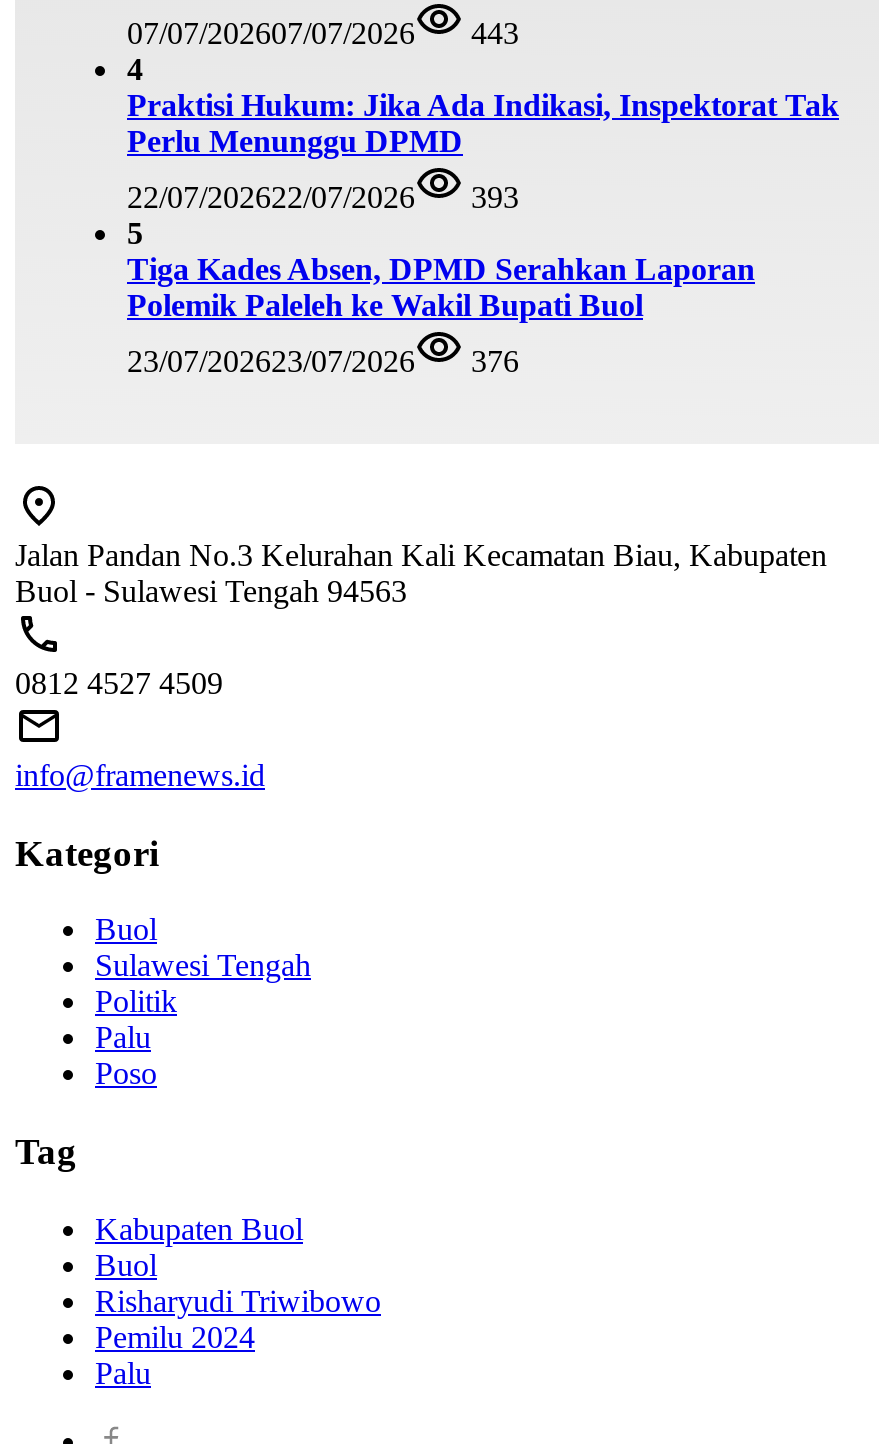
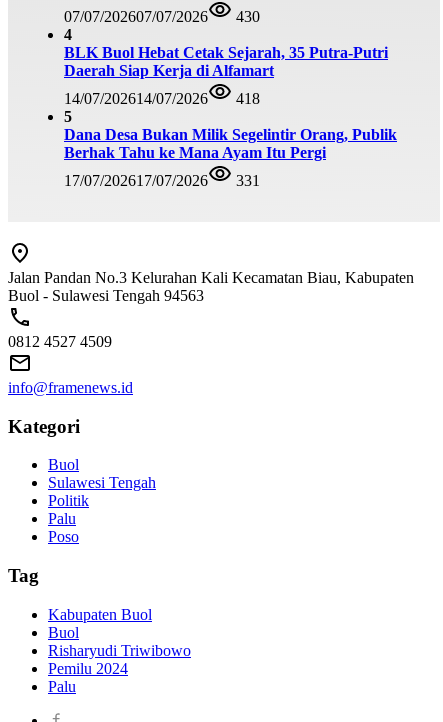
- 07/07/202607/07/2026 443
+ 07/07/202607/07/2026 430

- Praktisi Hukum: Jika Ada Indikasi, Inspektorat Tak
- Perlu Menunggu DPMD
+ BLK Buol Hebat Cetak Sejarah, 35 Putra-Putri
+ Daerah Siap Kerja di Alfamart

- 22/07/202622/07/2026
- 393
+ 14/07/202614/07/2026
+ 418

- Tiga Kades Absen, DPMD Serahkan Laporan
- Polemik Paleleh ke Wakil Bupati Buol
+ Dana Desa Bukan Milik Segelintir Orang, Publik
+ Berhak Tahu ke Mana Ayam Itu Pergi

- 23/07/202623/07/2026
- 376
+ 17/07/202617/07/2026
+ 331
